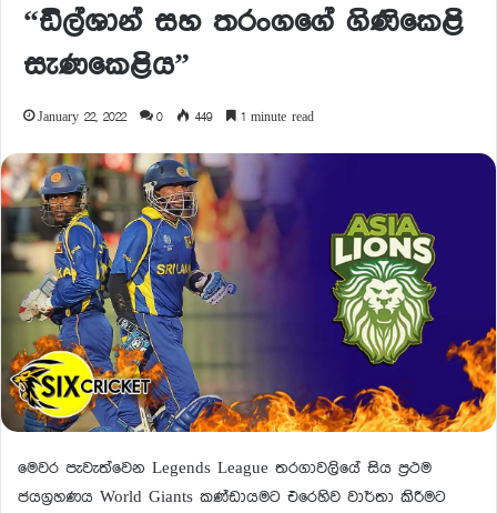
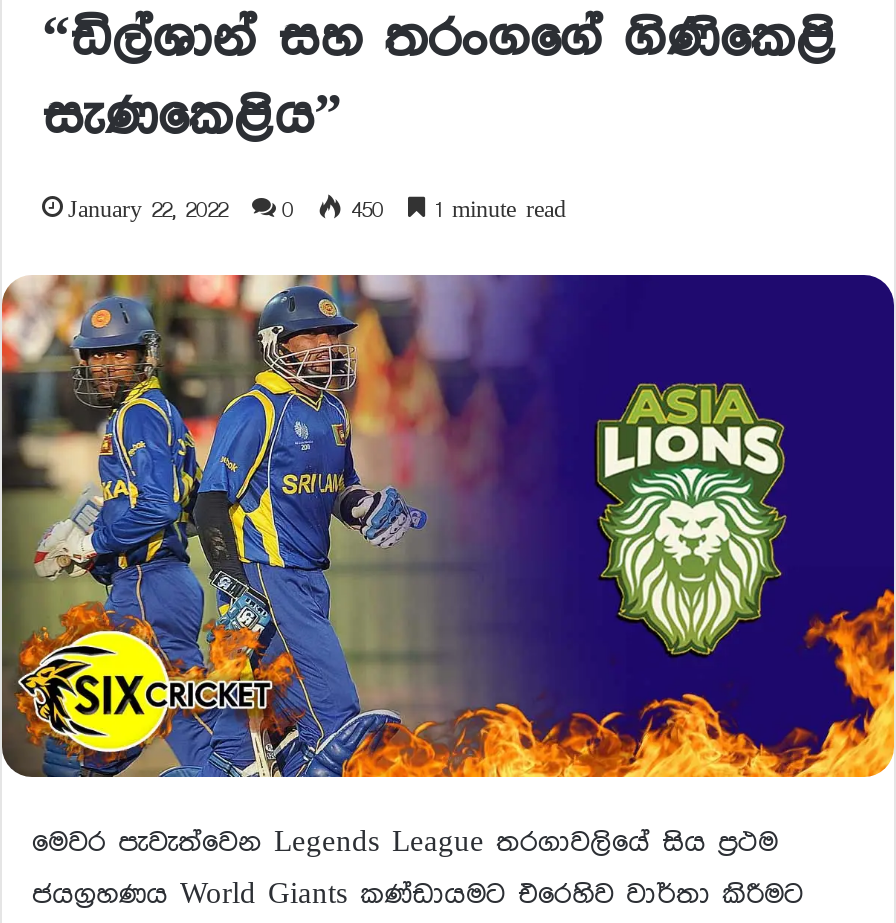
- 0 449 1 minute read
+ 0 450 1 minute read
